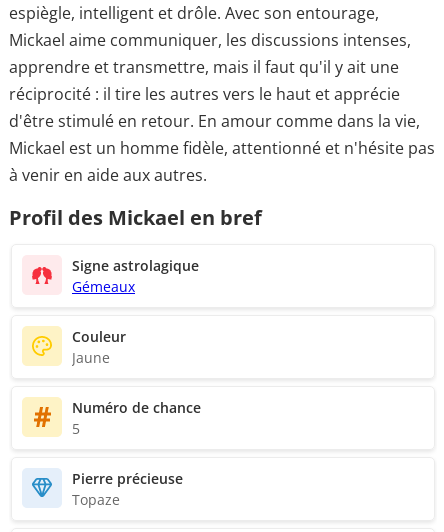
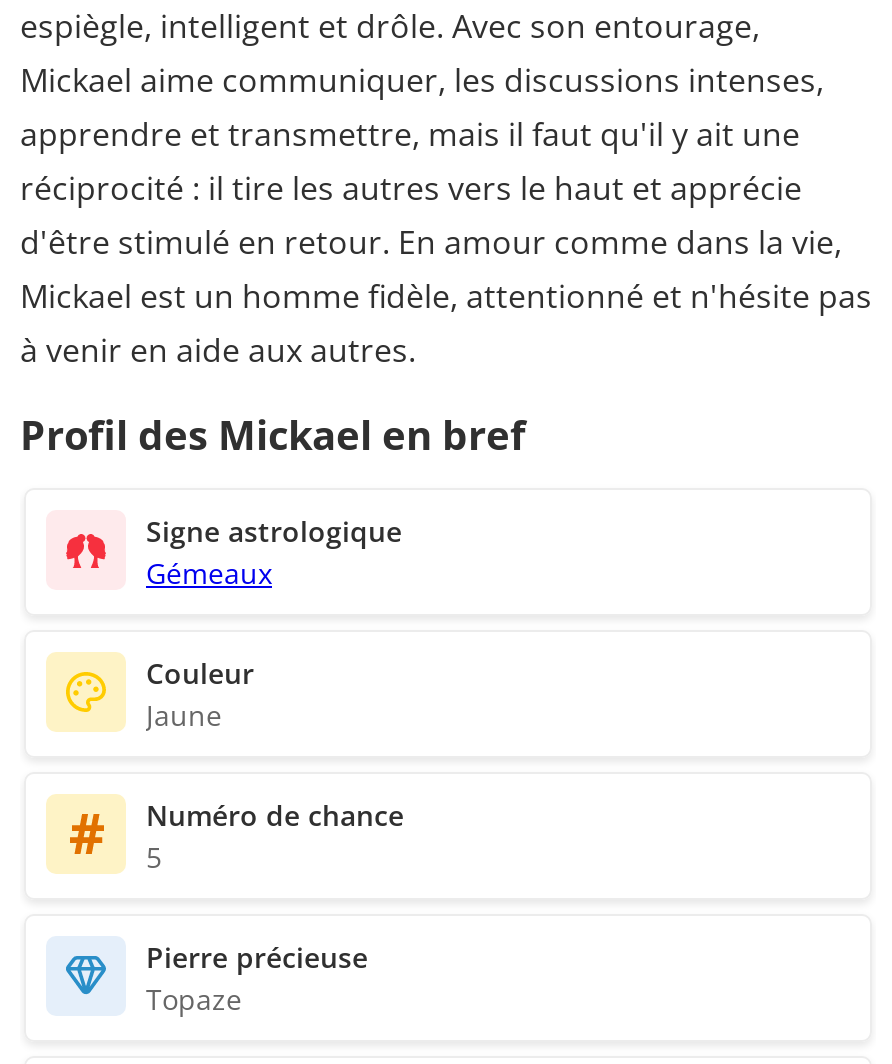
- Signe astrolagique
+ Signe astrologique
